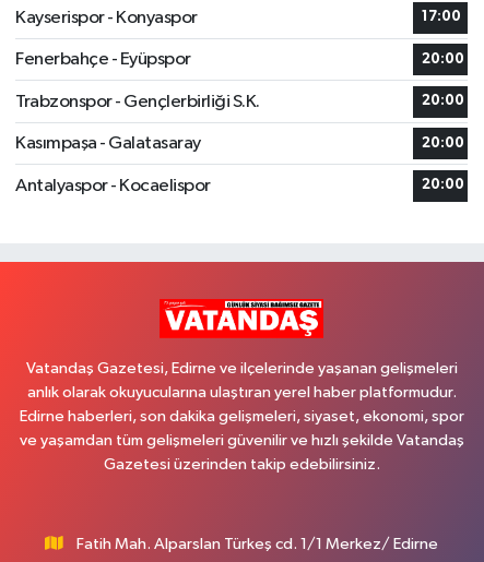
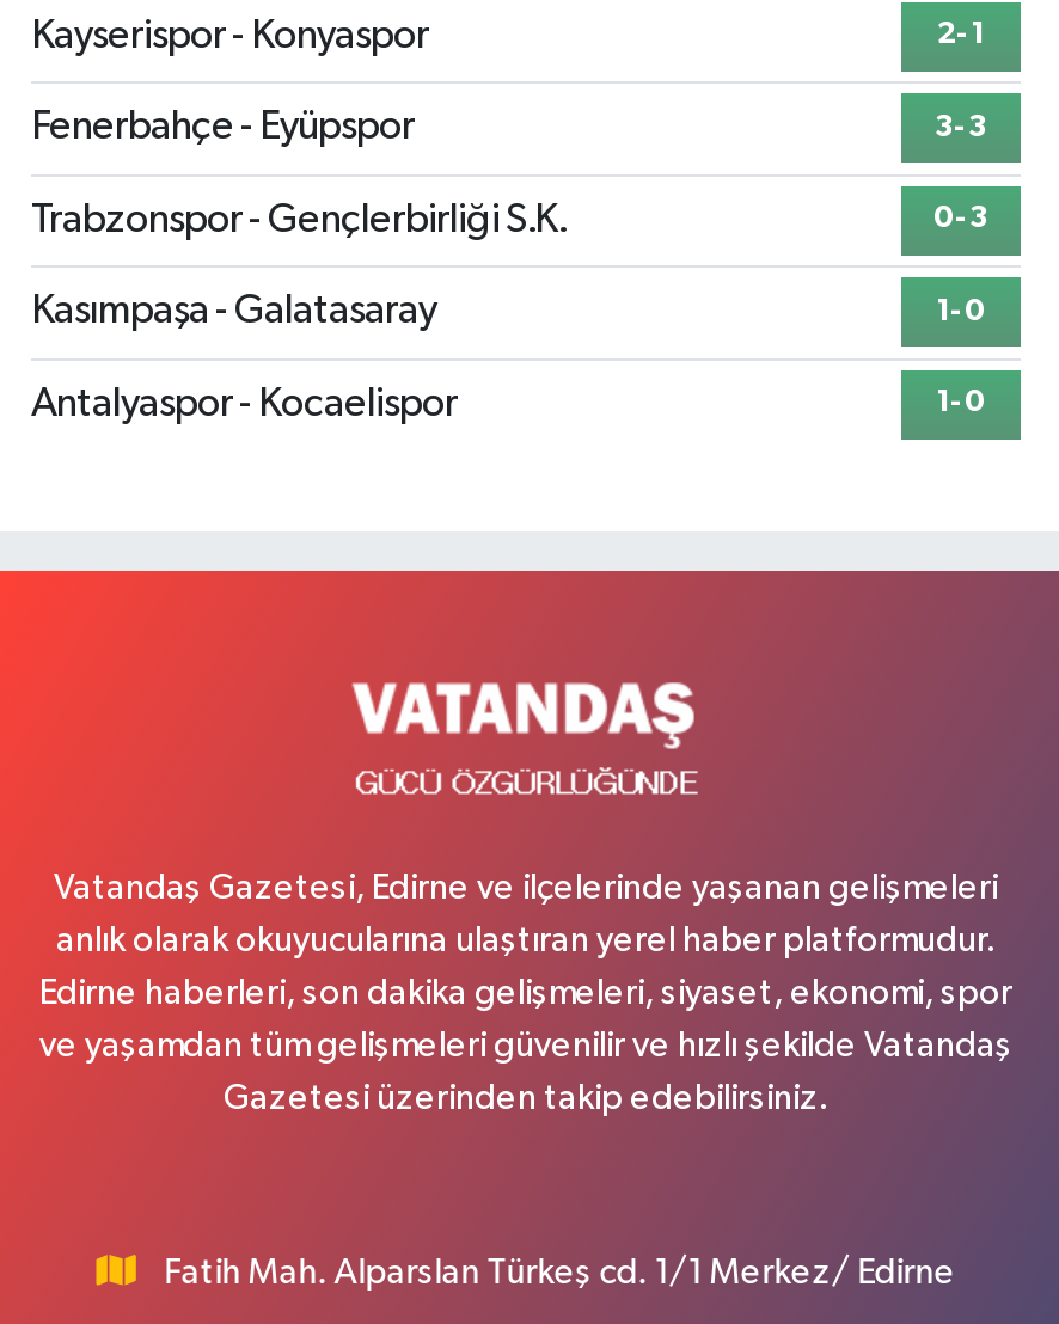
- 17:00
+ 2-1

- 20:00
+ 3-3

- 20:00
+ 0-3

- 20:00
+ 1-0

- 20:00
+ 1-0

- [image]
+ [image]
